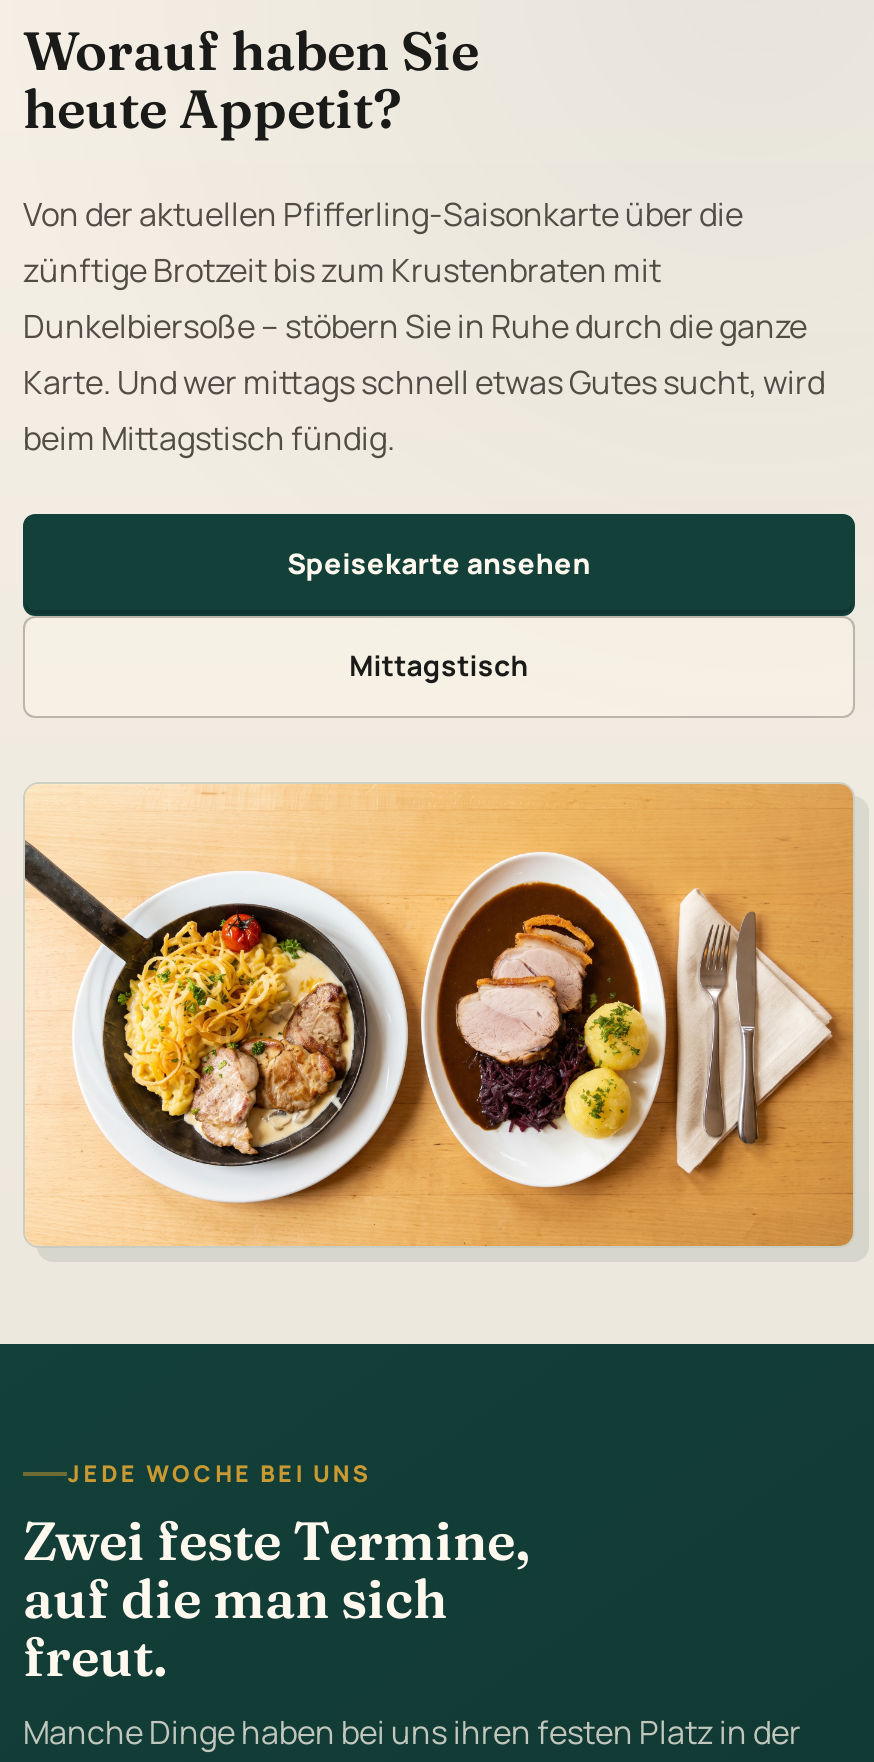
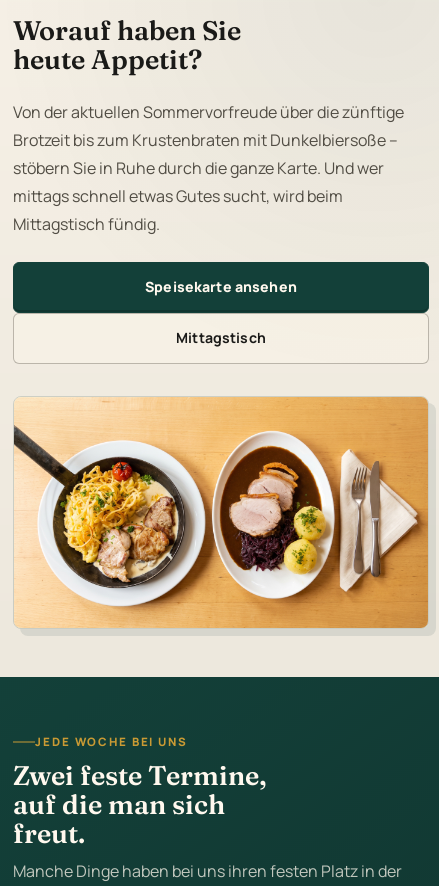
- Von der aktuellen Pfifferling-Saisonkarte über die
- zünftige Brotzeit bis zum Krustenbraten mit
- Dunkelbiersoße – stöbern Sie in Ruhe durch die ganze
- Karte. Und wer mittags schnell etwas Gutes sucht, wird
- beim Mittagstisch fündig.
+ Von der aktuellen Sommervorfreude über die zünftige
+ Brotzeit bis zum Krustenbraten mit Dunkelbiersoße –
+ stöbern Sie in Ruhe durch die ganze Karte. Und wer
+ mittags schnell etwas Gutes sucht, wird beim
+ Mittagstisch fündig.
